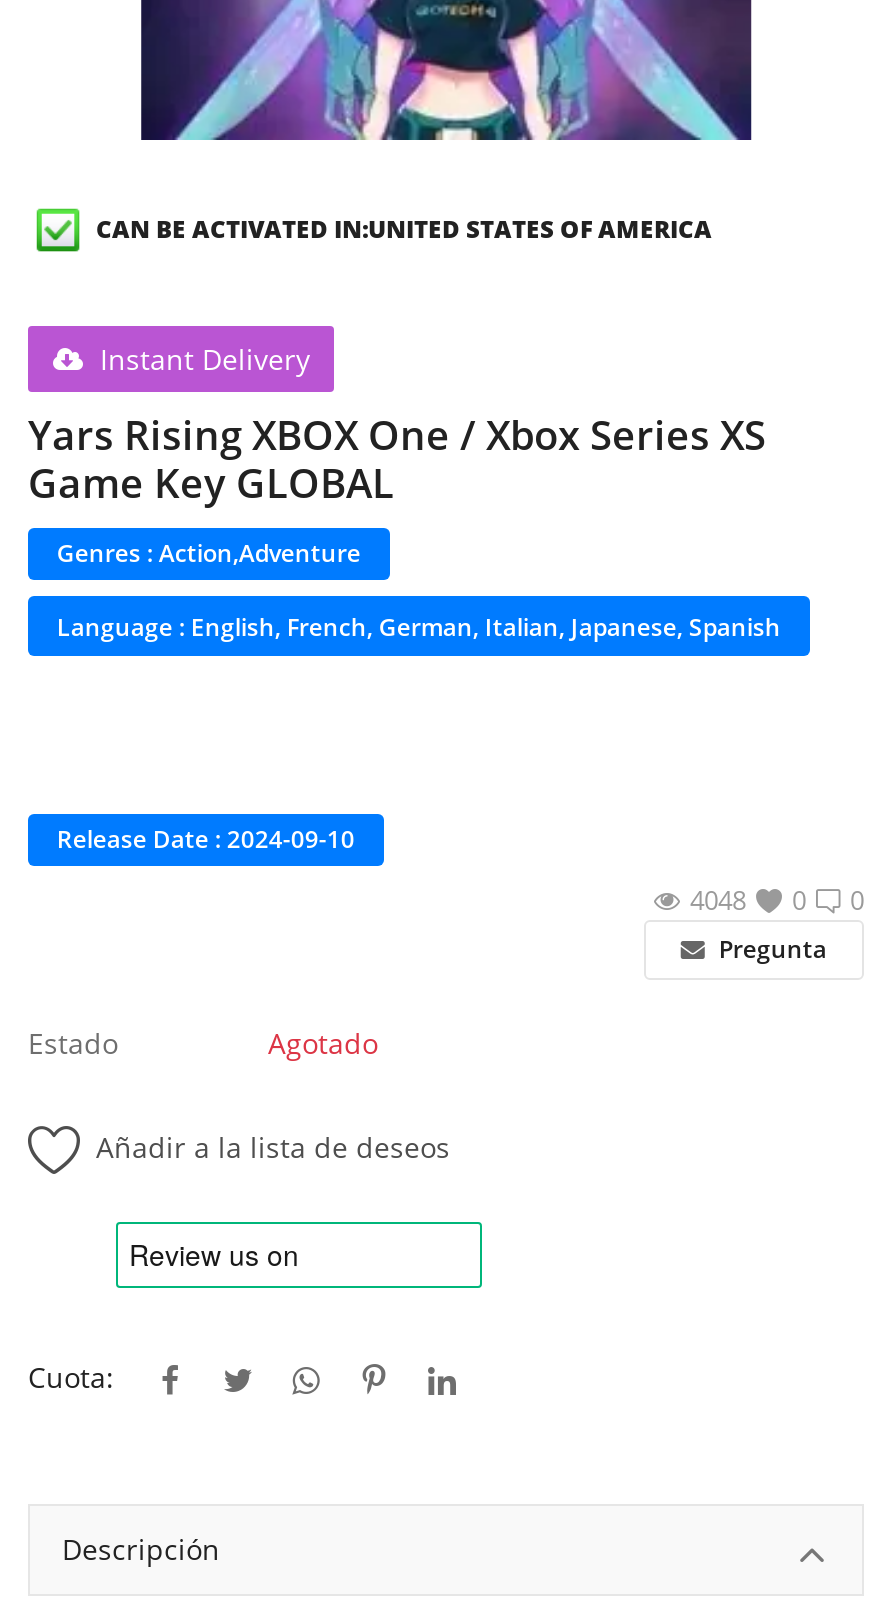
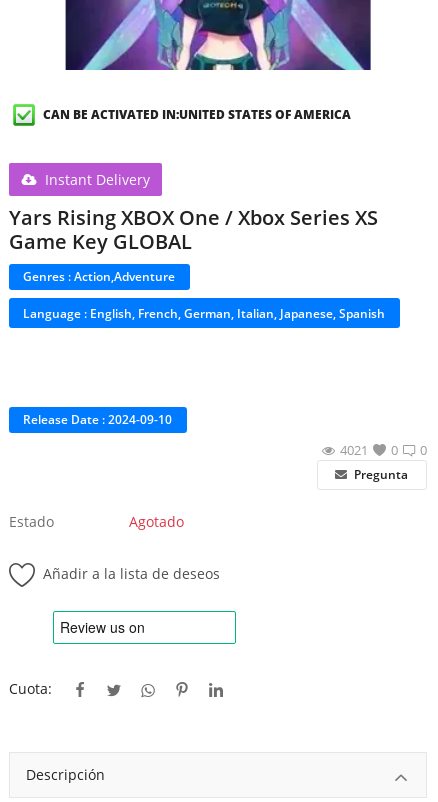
- 4048 0 0
+ 4021 0 0
